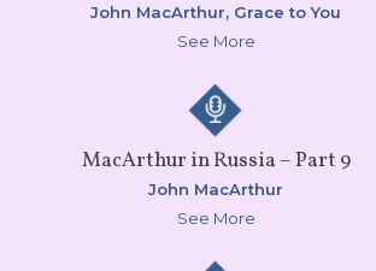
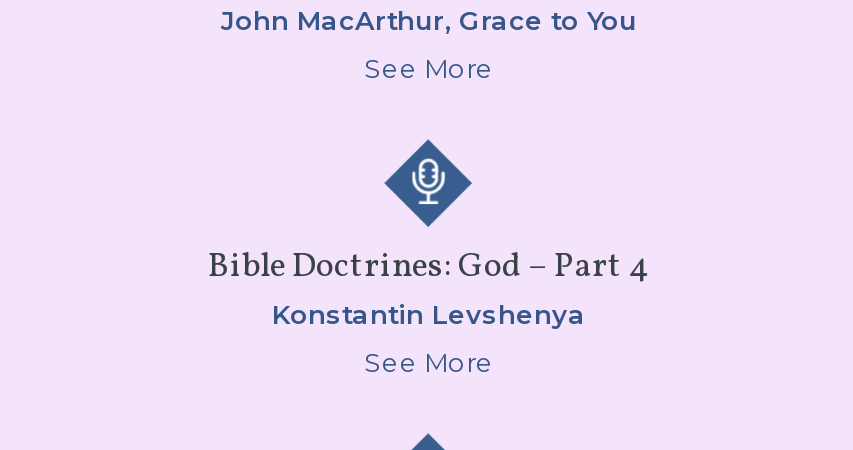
- MacArthur in Russia – Part 9
- John MacArthur
+ Bible Doctrines: God – Part 4
+ Konstantin Levshenya
